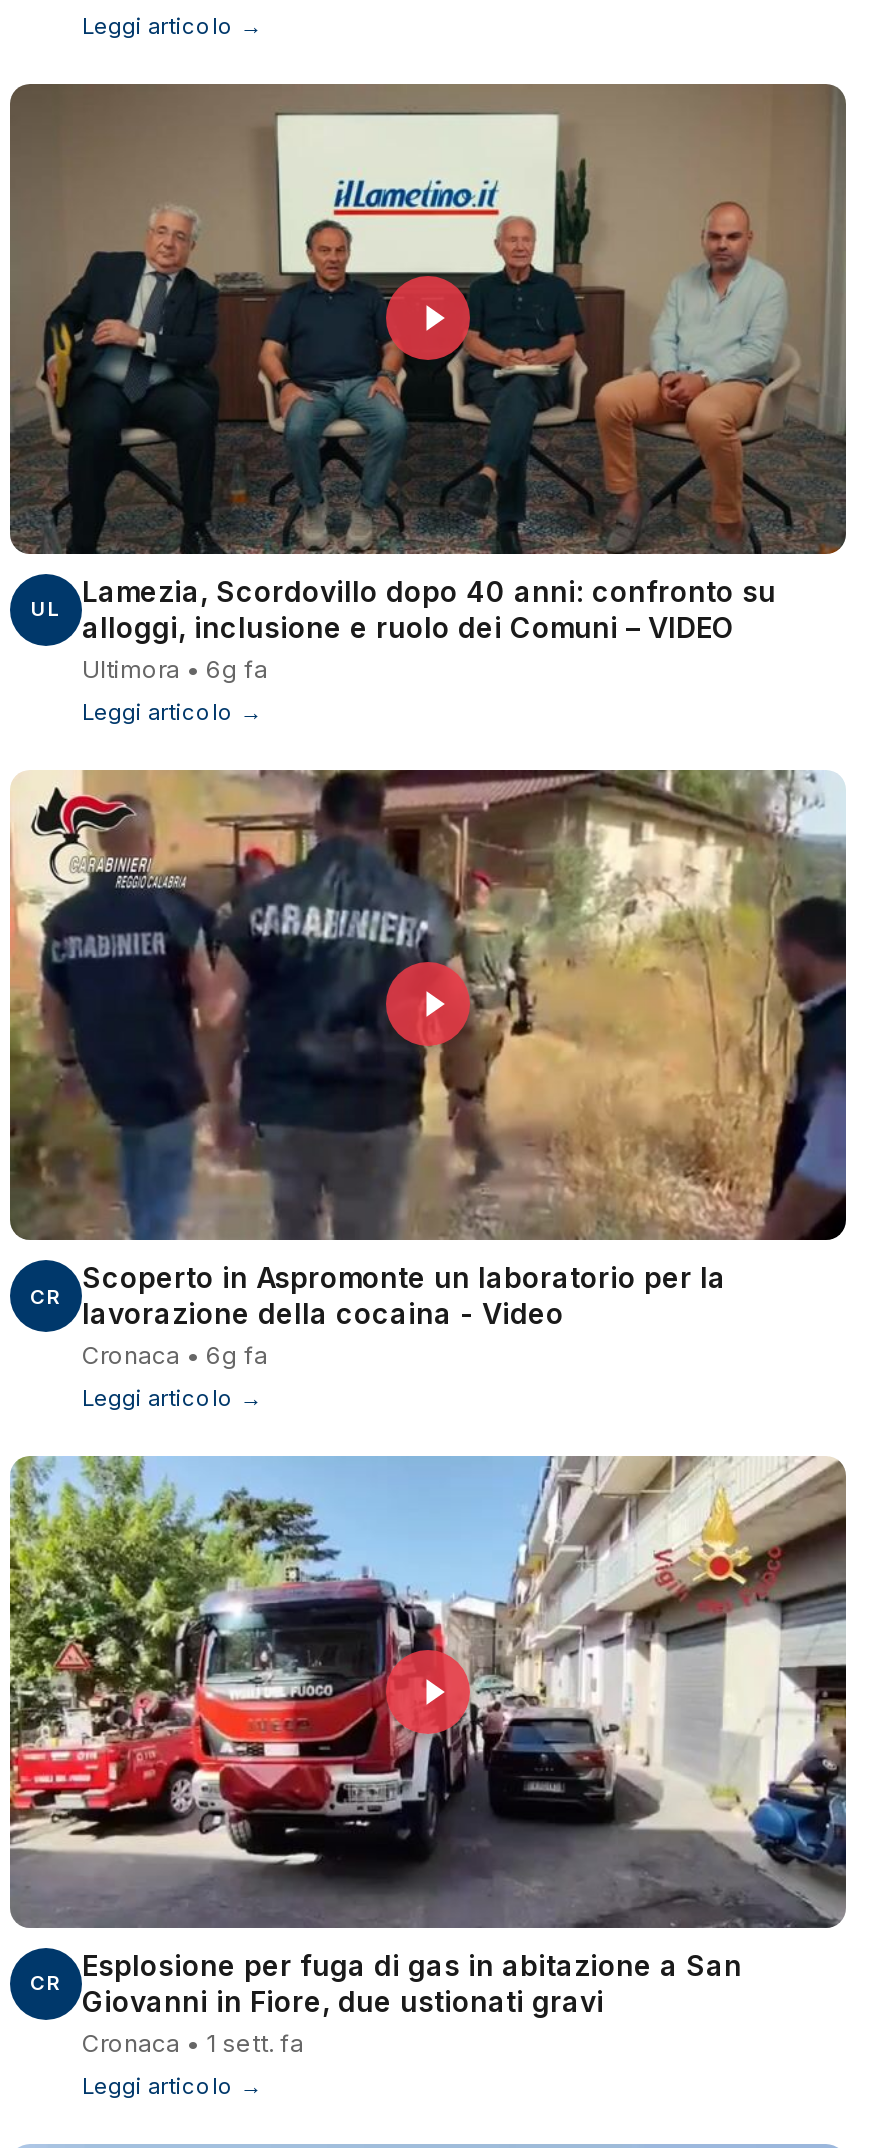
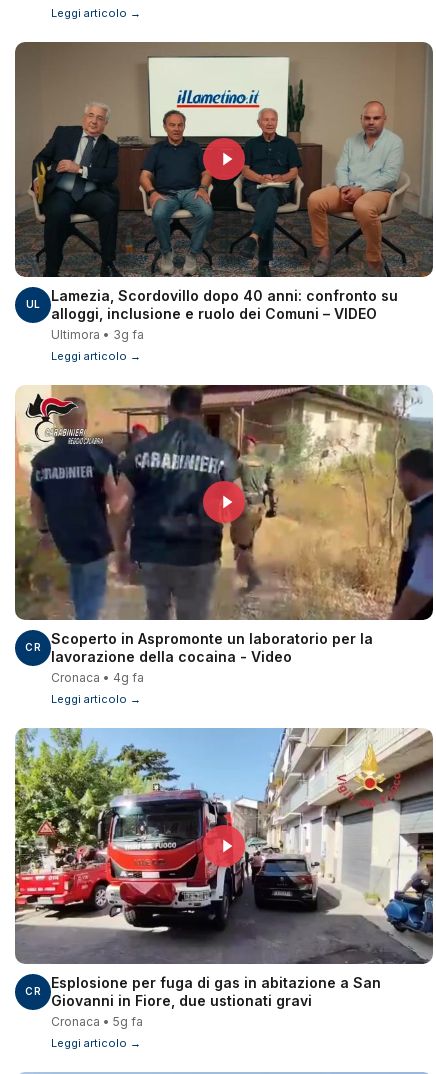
- Ultimora • 6g fa
+ Ultimora • 3g fa

- Cronaca • 6g fa
+ Cronaca • 4g fa

- Cronaca • 1 sett. fa
+ Cronaca • 5g fa
